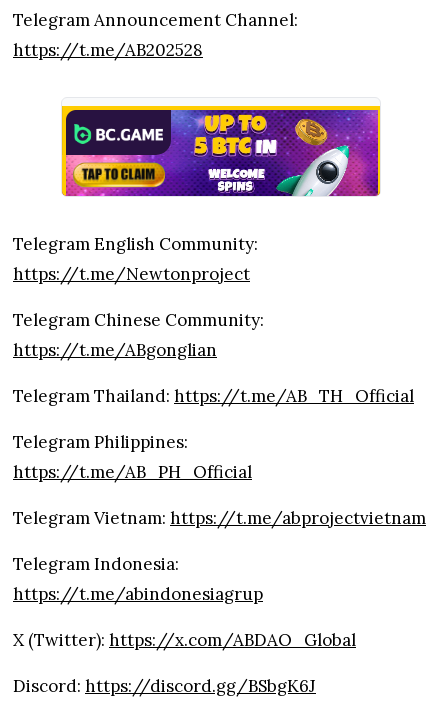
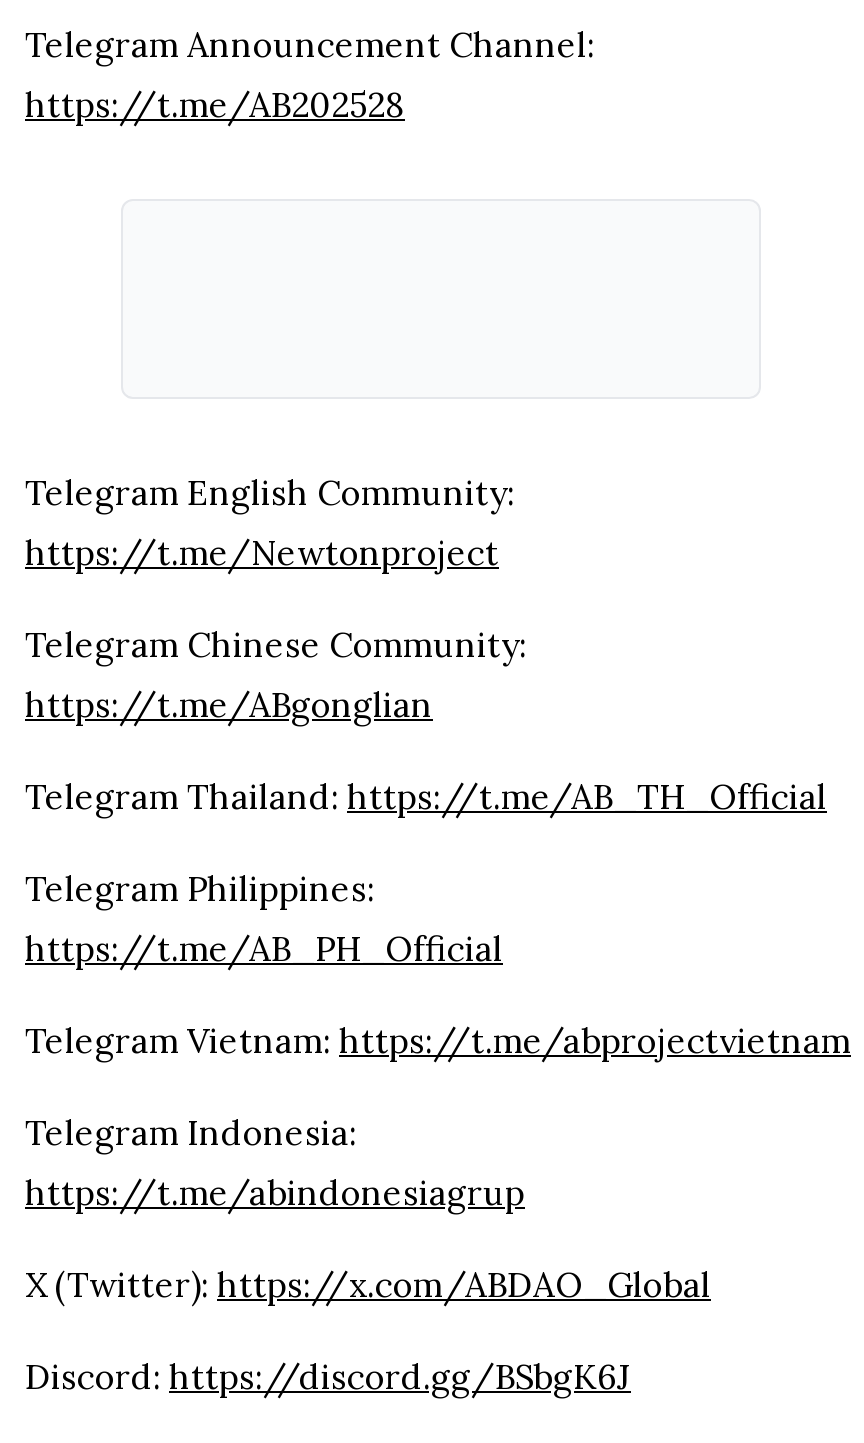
- [image]
